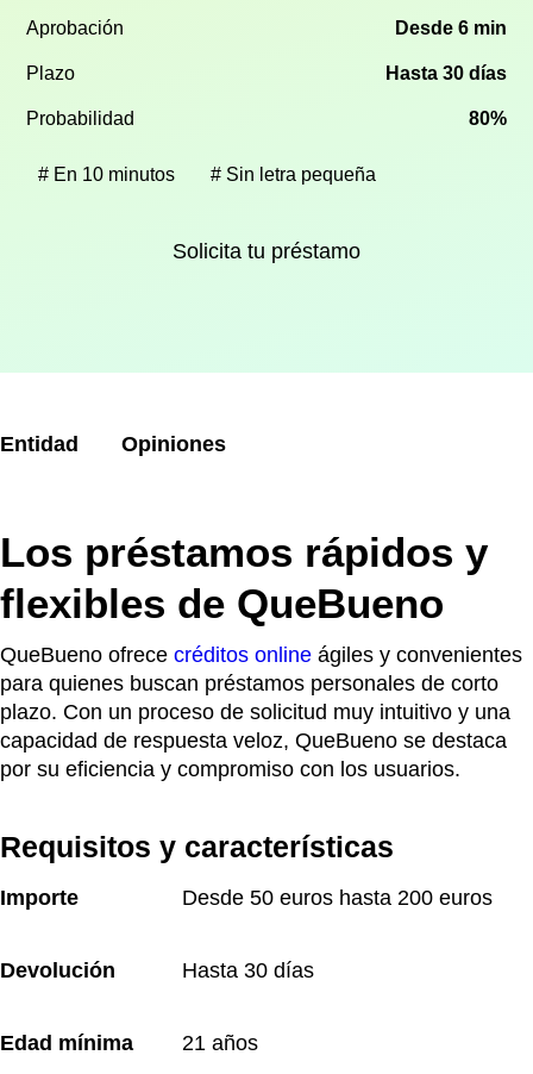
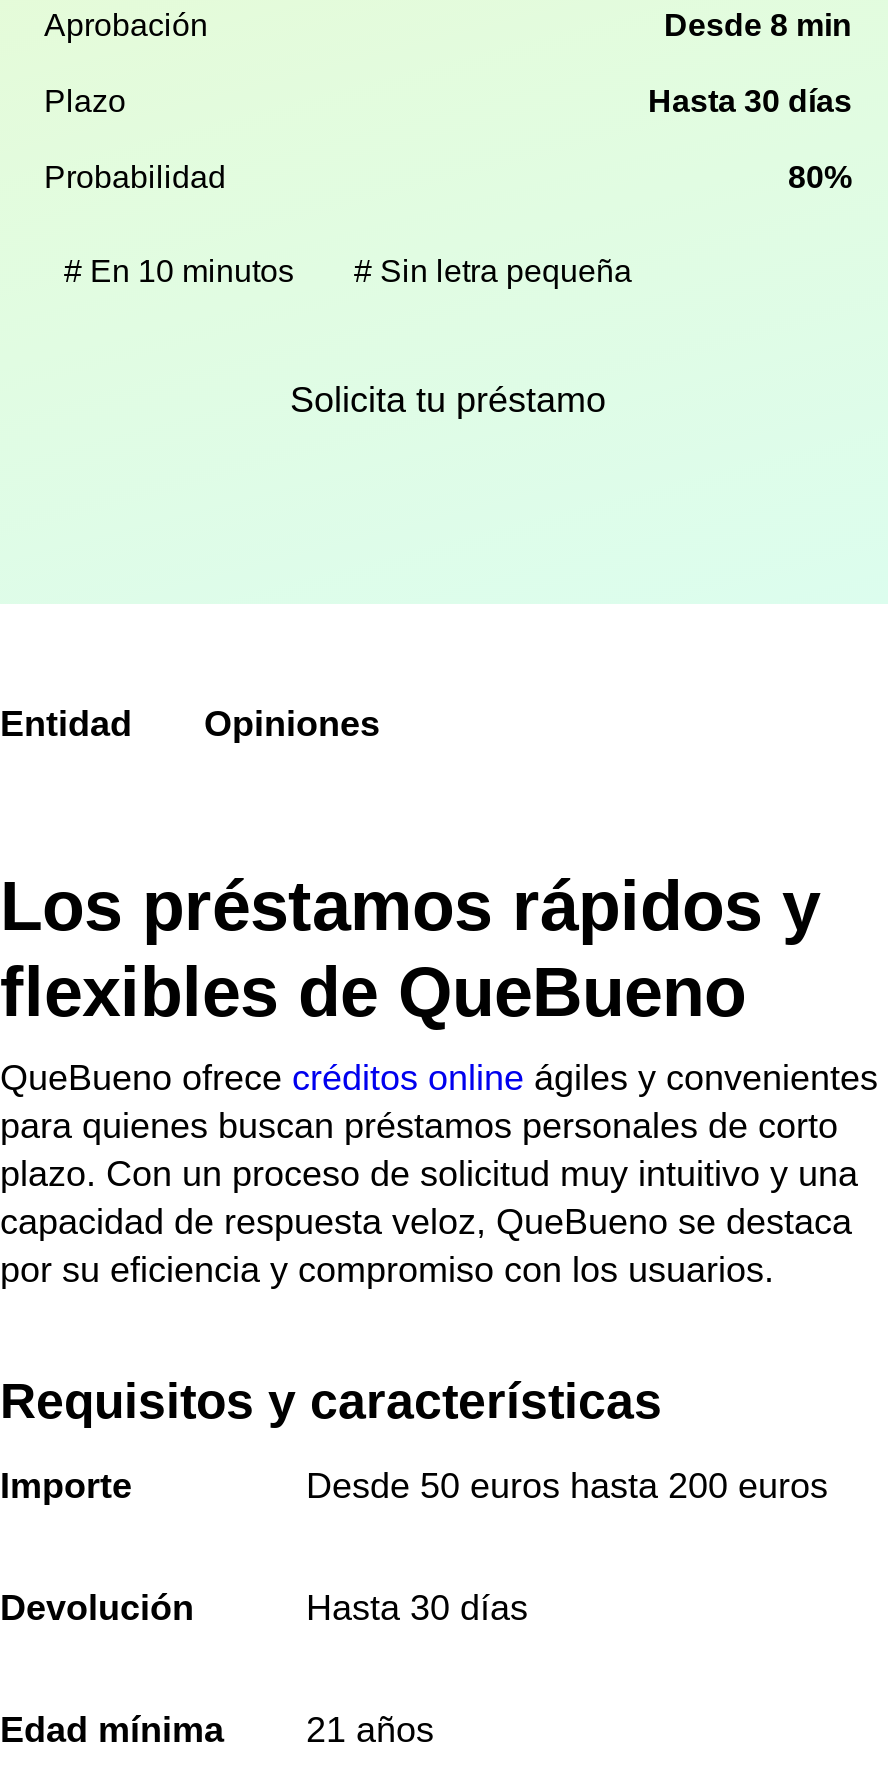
- Desde 6 min
+ Desde 8 min
